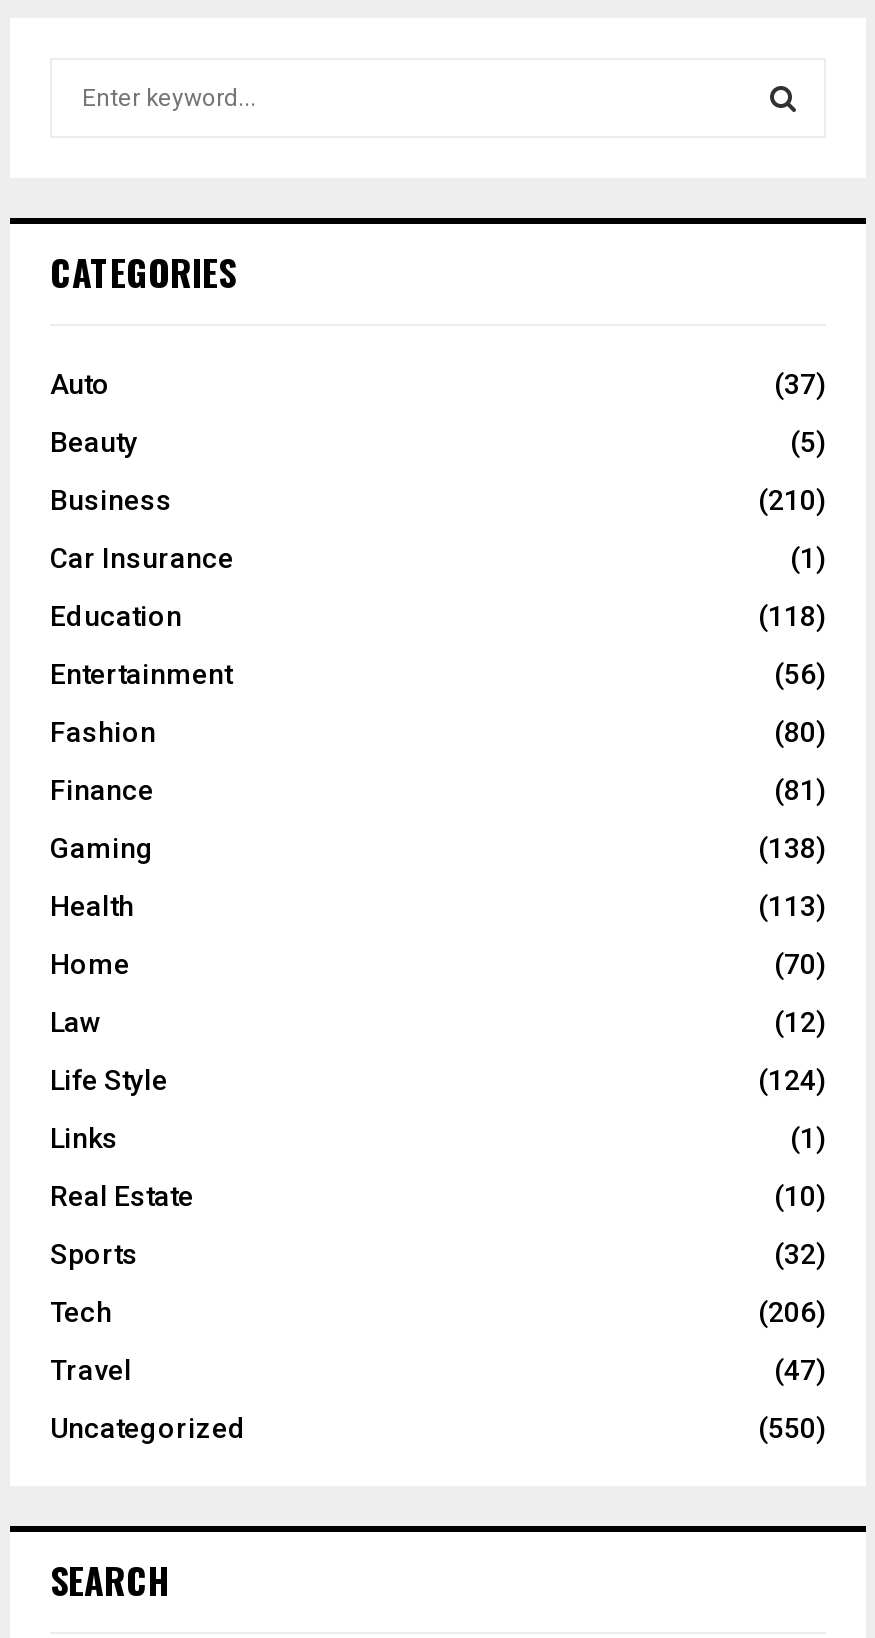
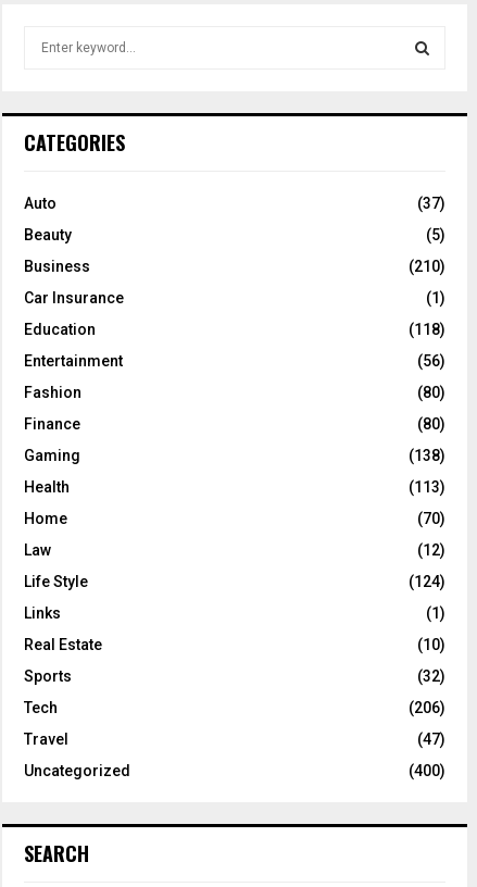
- (81)
+ (80)

- (550)
+ (400)
